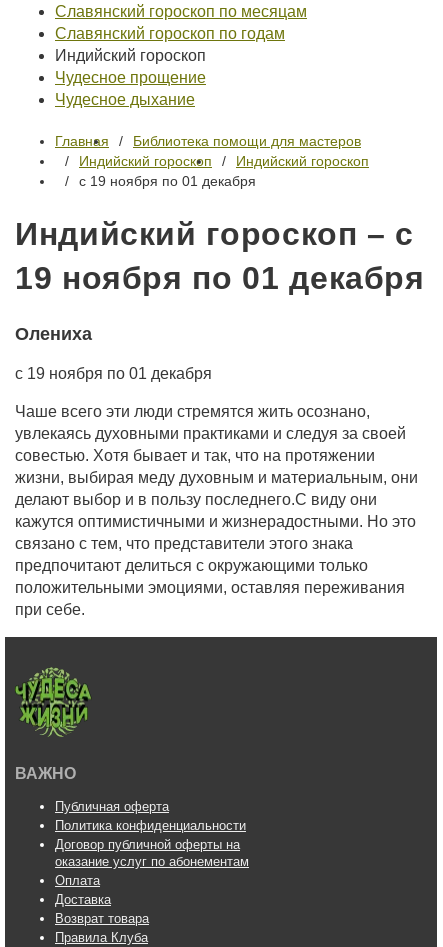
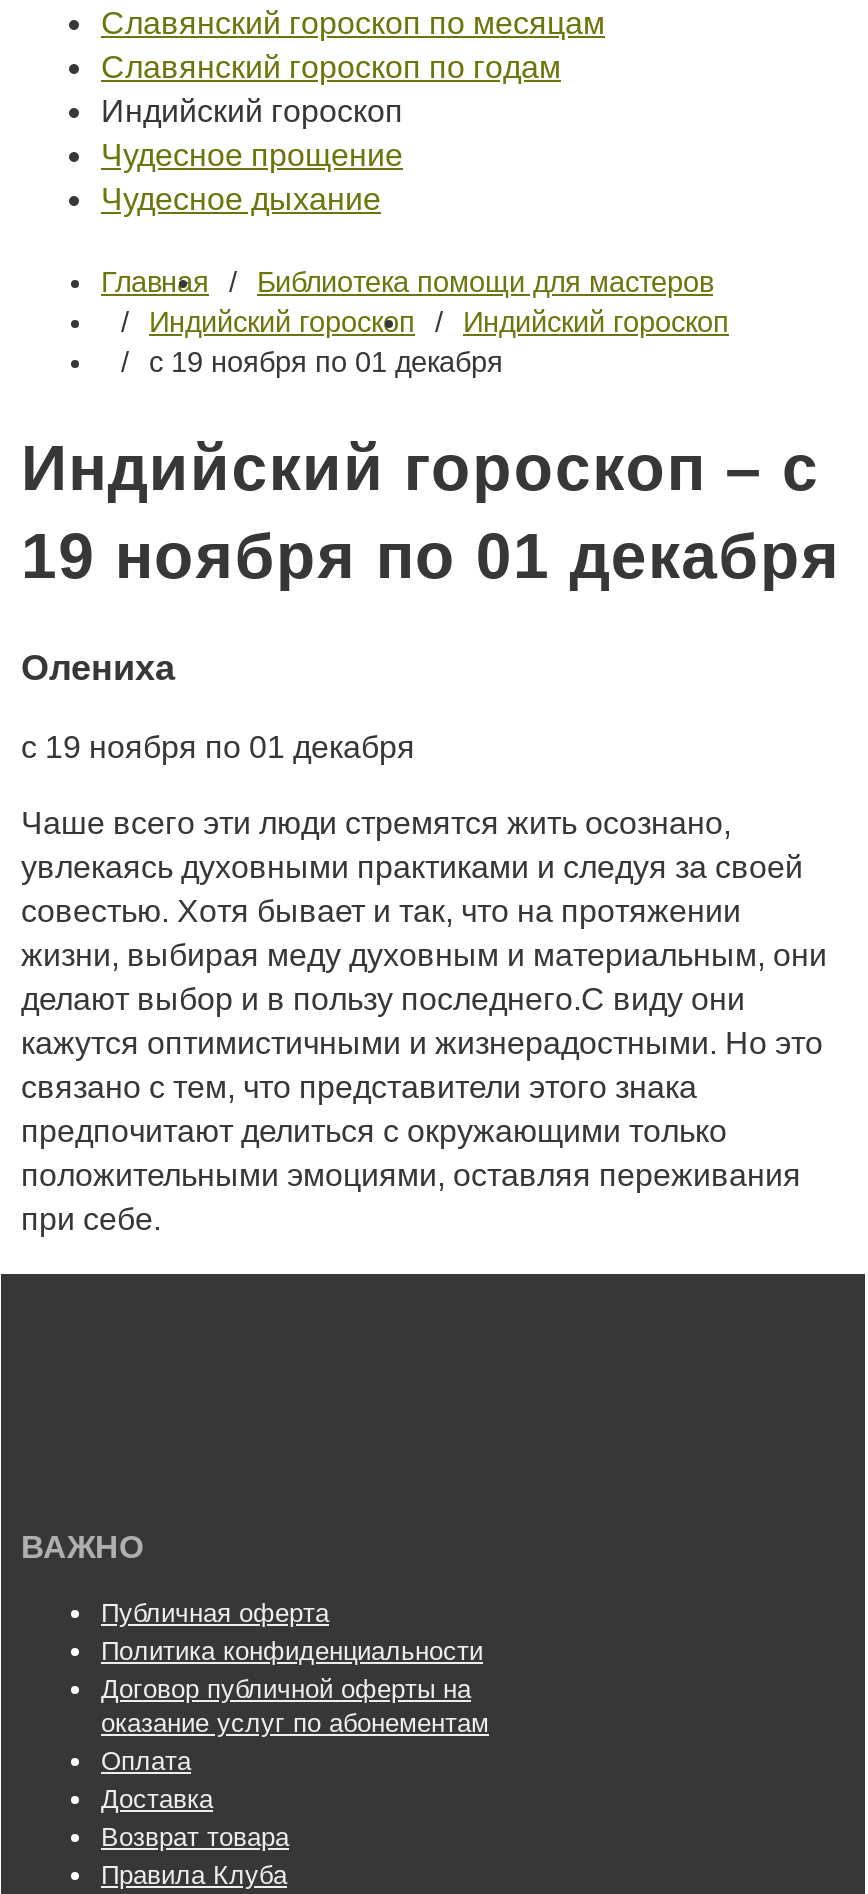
- [image]
